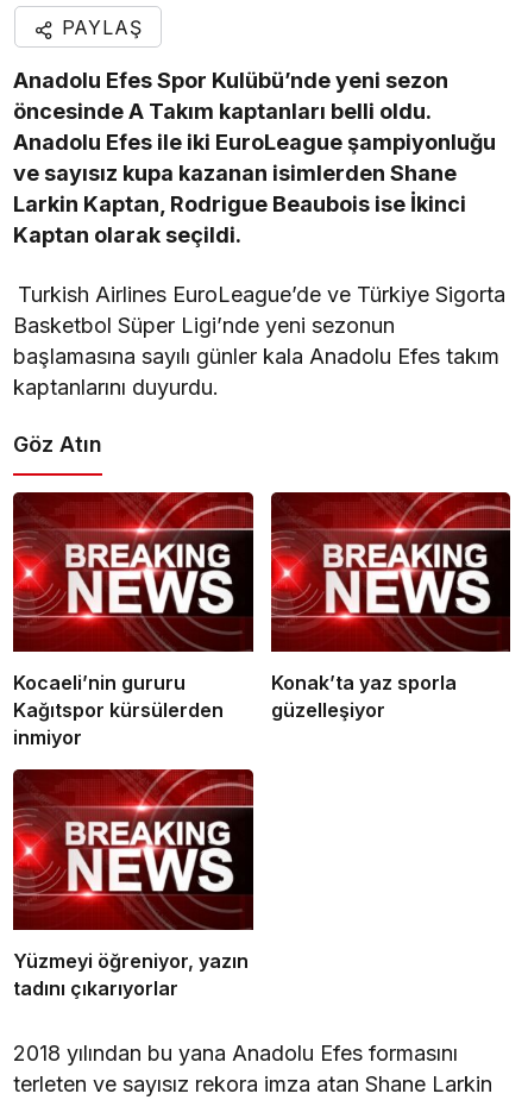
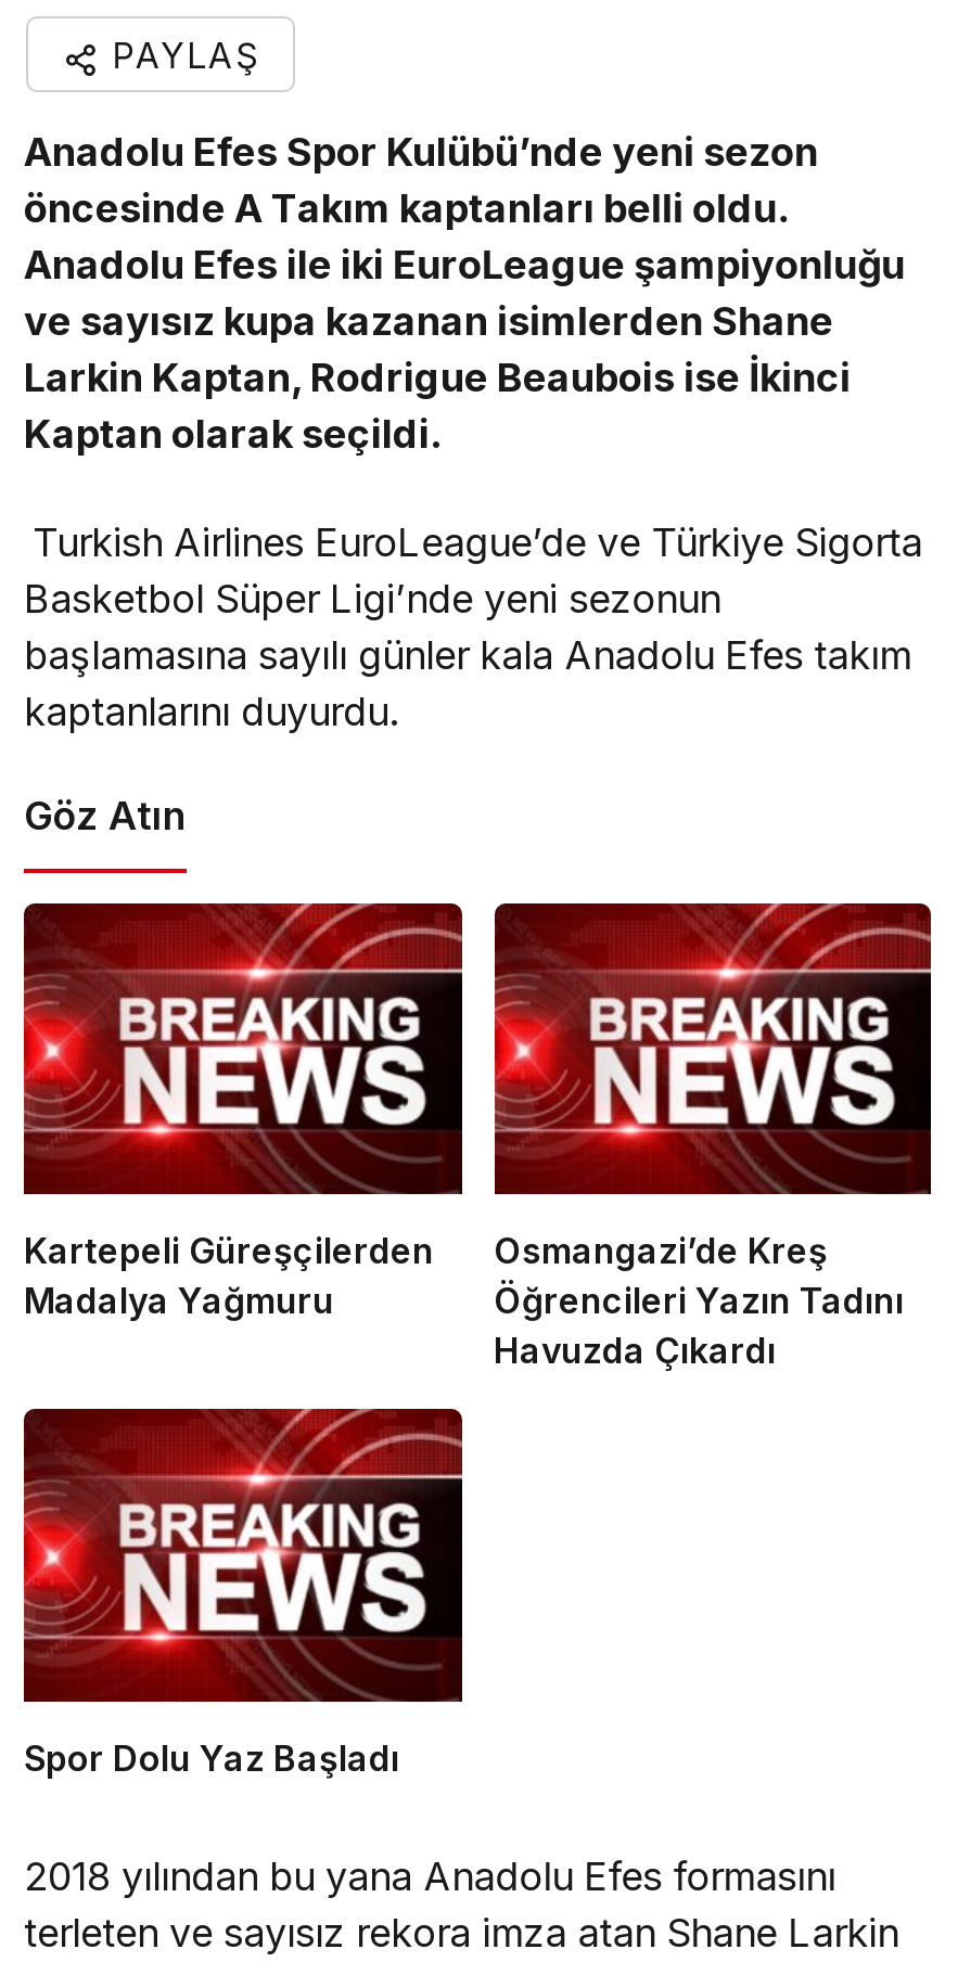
- Kocaeli’nin gururu
- Kağıtspor kürsülerden
- inmiyor
+ Kartepeli Güreşçilerden
+ Madalya Yağmuru

- Konak’ta yaz sporla
- güzelleşiyor
+ Osmangazi’de Kreş
+ Öğrencileri Yazın Tadını
+ Havuzda Çıkardı

- Yüzmeyi öğreniyor, yazın
- tadını çıkarıyorlar
+ Spor Dolu Yaz Başladı
